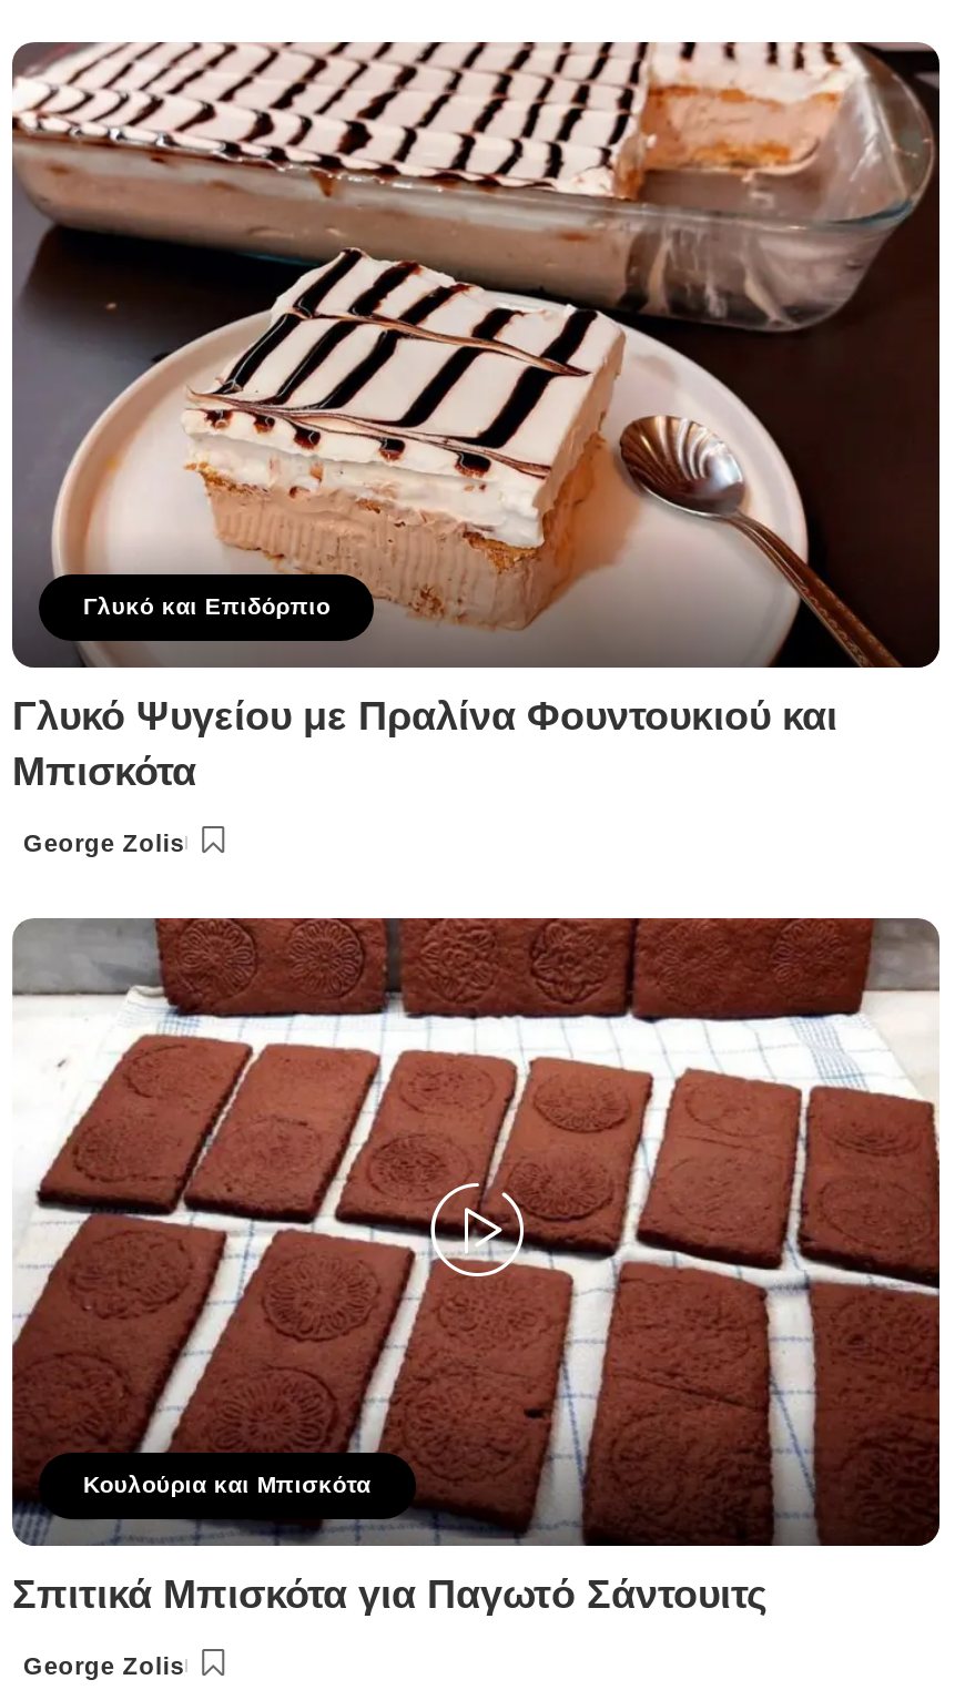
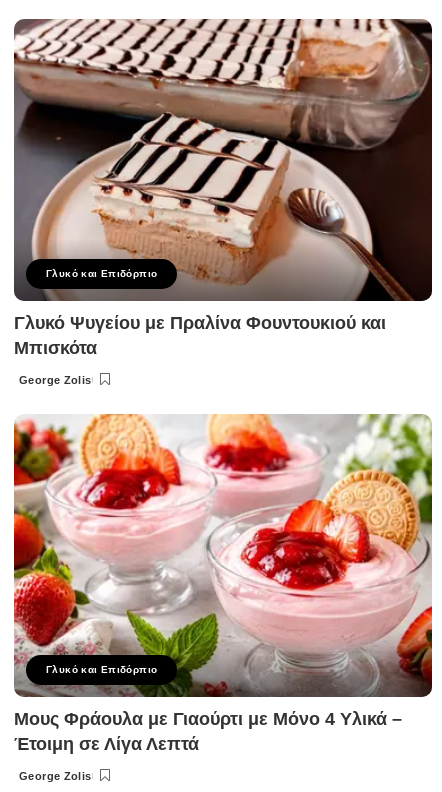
- [image]
- Κουλούρια και Μπισκότα
+ [image]
+ Γλυκό και Επιδόρπιο

- Σπιτικά Μπισκότα για Παγωτό Σάντουιτς
+ Μους Φράουλα με Γιαούρτι με Μόνο 4 Υλικά –
+ Έτοιμη σε Λίγα Λεπτά
